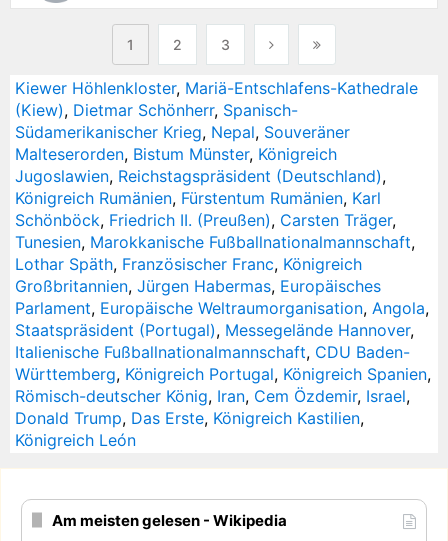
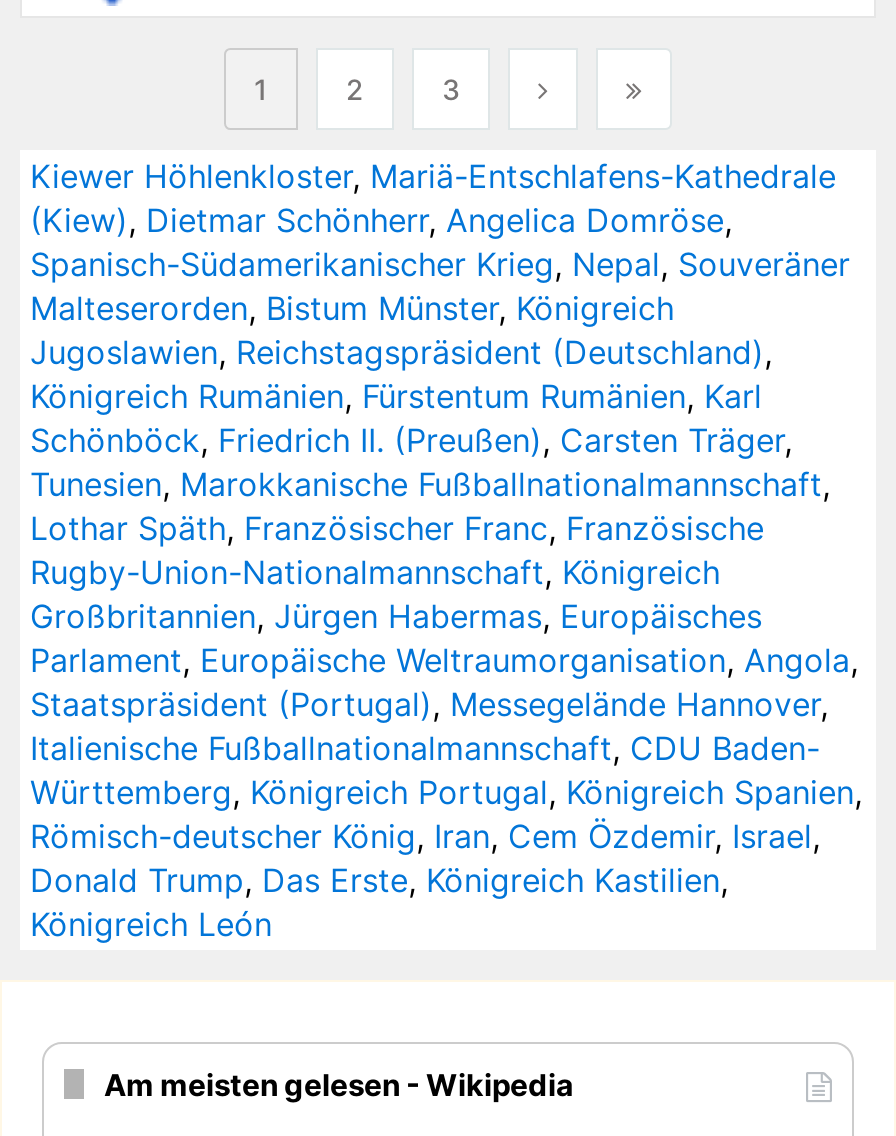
- (Kiew), Dietmar Schönherr, Spanisch-
- Südamerikanischer Krieg, Nepal, Souveräner
+ (Kiew), Dietmar Schönherr, Angelica Domröse,
+ Spanisch-Südamerikanischer Krieg, Nepal, Souveräner

- Lothar Späth, Französischer Franc, Königreich
+ Lothar Späth, Französischer Franc, Französische
+ Rugby-Union-Nationalmannschaft, Königreich
